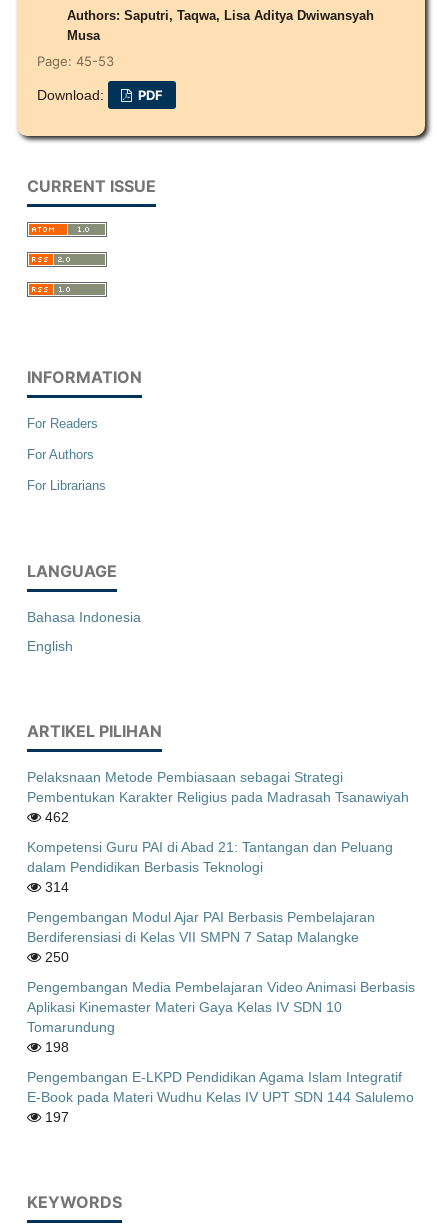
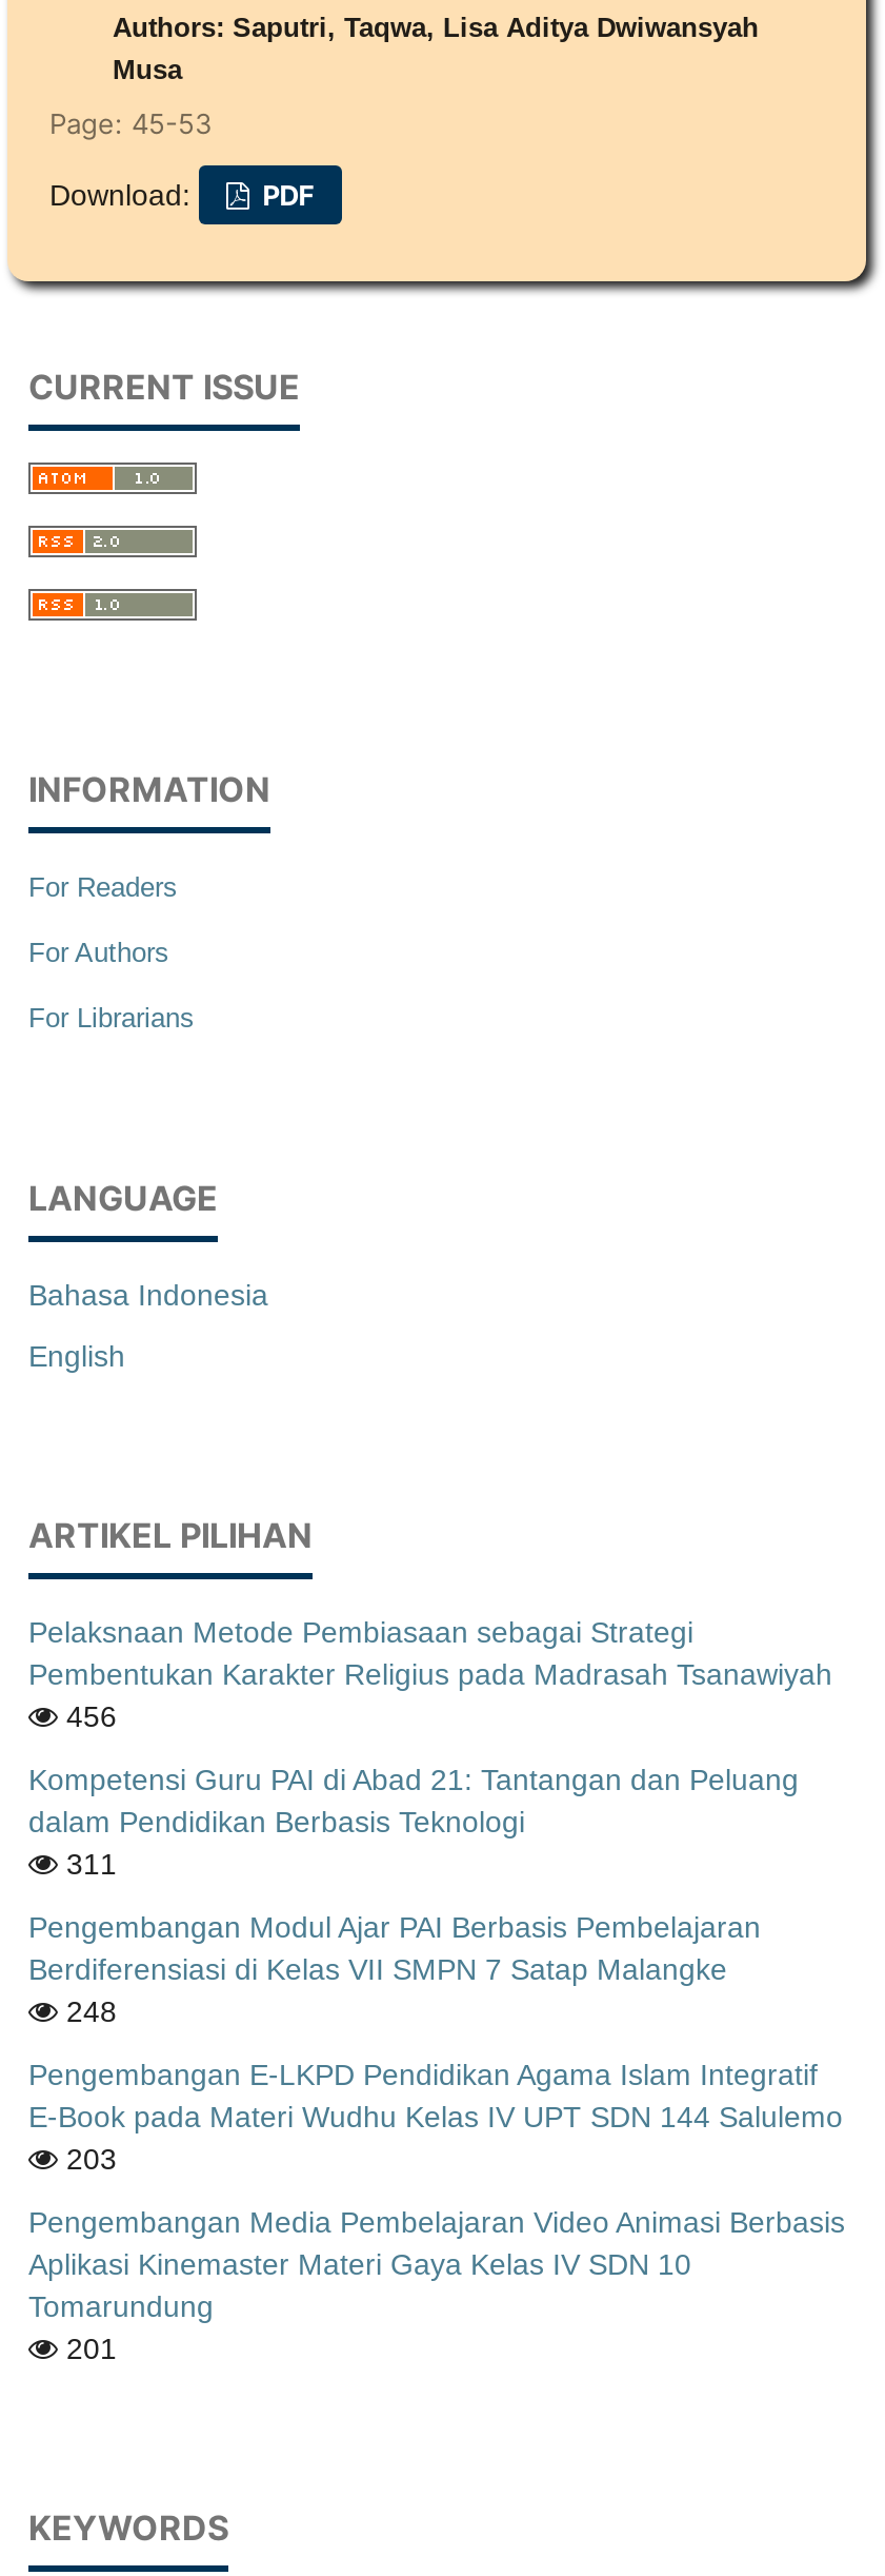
- 462
+ 456

- 314
+ 311

- 250
+ 248
+ 203

moved down: Pengembangan Media Pembelajaran Video Animasi Berbasis | Aplikasi Kinemaster Materi Gaya Kelas IV SDN 10 | Tomarundung

- 198
- 197
+ 201

moved up: Pengembangan E-LKPD Pendidikan Agama Islam Integratif | E-Book pada Materi Wudhu Kelas IV UPT SDN 144 Salulemo
